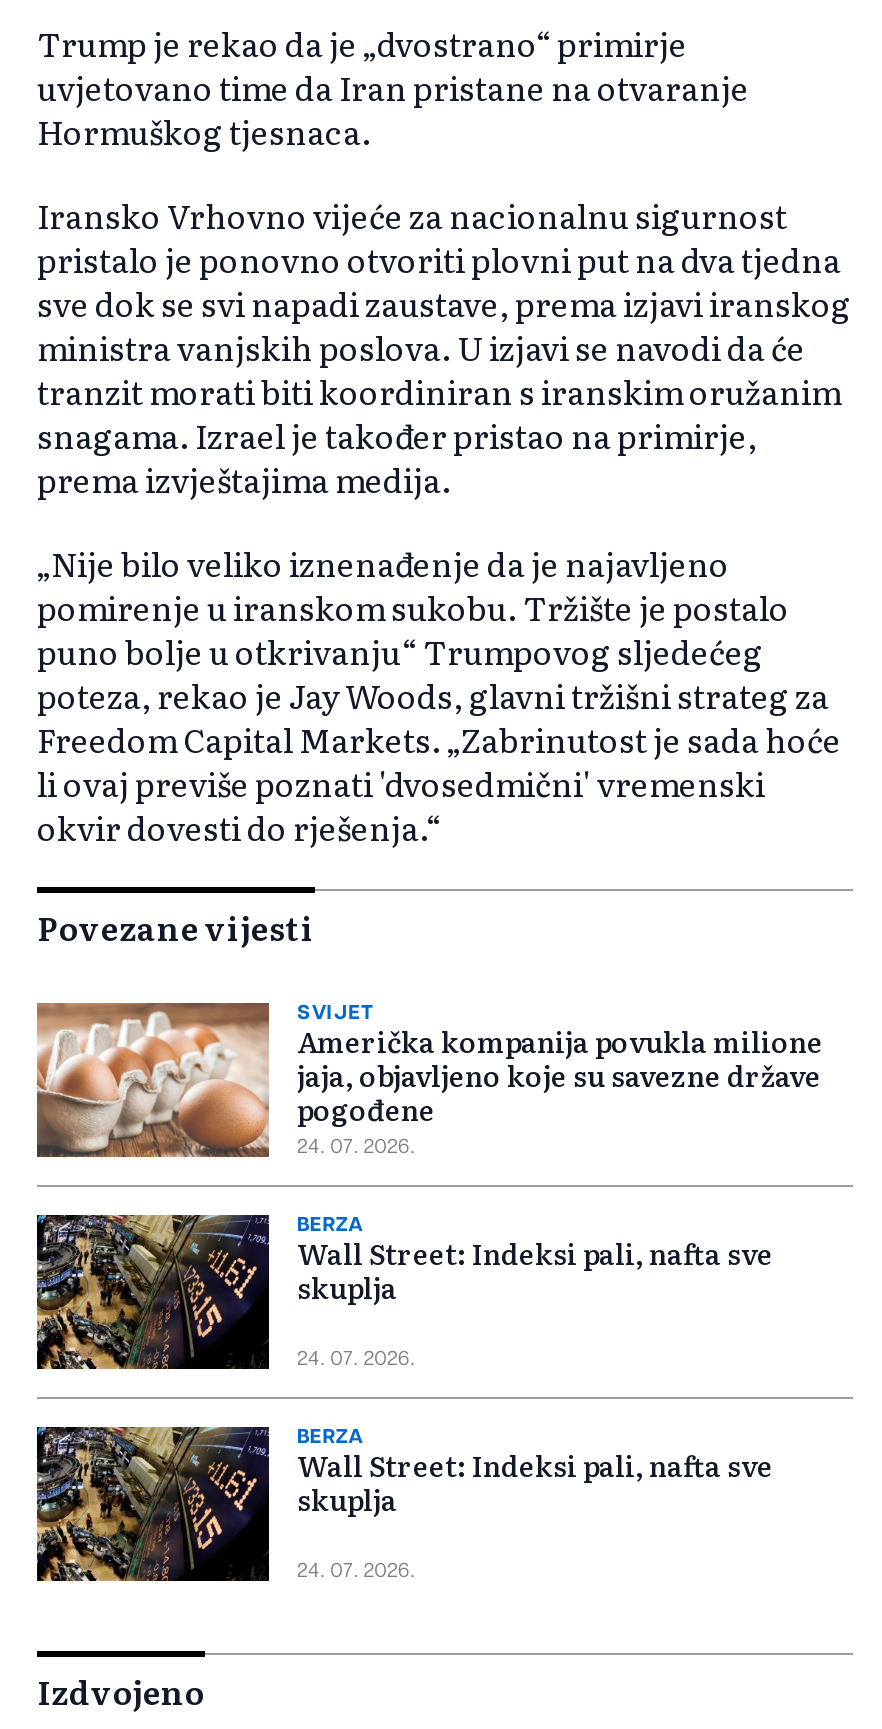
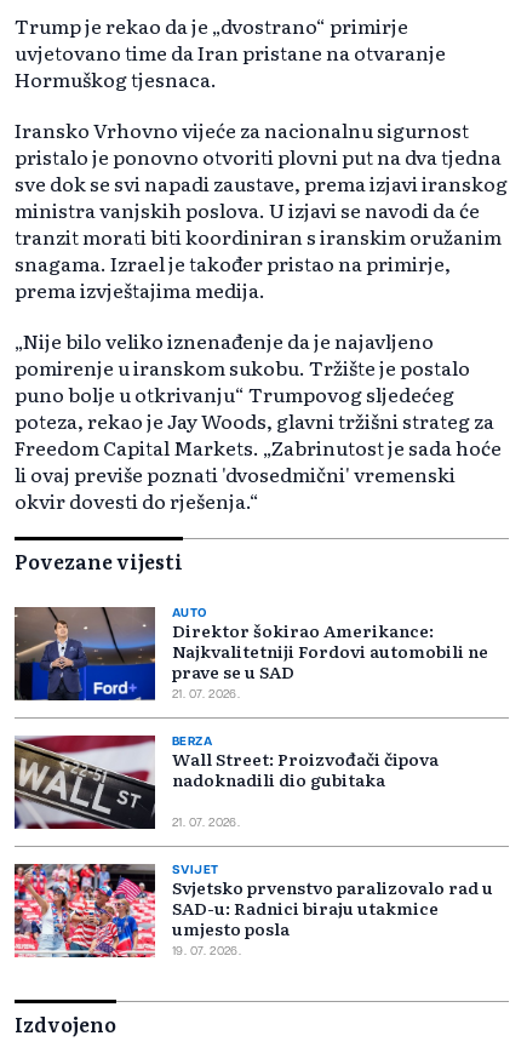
- [image]
- SVIJET
- Američka kompanija povukla milione
- jaja, objavljeno koje su savezne države
- pogođene
- 24. 07. 2026.
+ [image]
+ AUTO
+ Direktor šokirao Amerikance:
+ Najkvalitetniji Fordovi automobili ne
+ prave se u SAD
+ 21. 07. 2026.

- [image]
- Wall Street: Indeksi pali, nafta sve
- skuplja
- 24. 07. 2026.
+ [image]
+ Wall Street: Proizvođači čipova
+ nadoknadili dio gubitaka
+ 21. 07. 2026.

- [image]
- BERZA
- Wall Street: Indeksi pali, nafta sve
- skuplja
- 24. 07. 2026.
+ [image]
+ SVIJET
+ Svjetsko prvenstvo paralizovalo rad u
+ SAD-u: Radnici biraju utakmice
+ umjesto posla
+ 19. 07. 2026.
